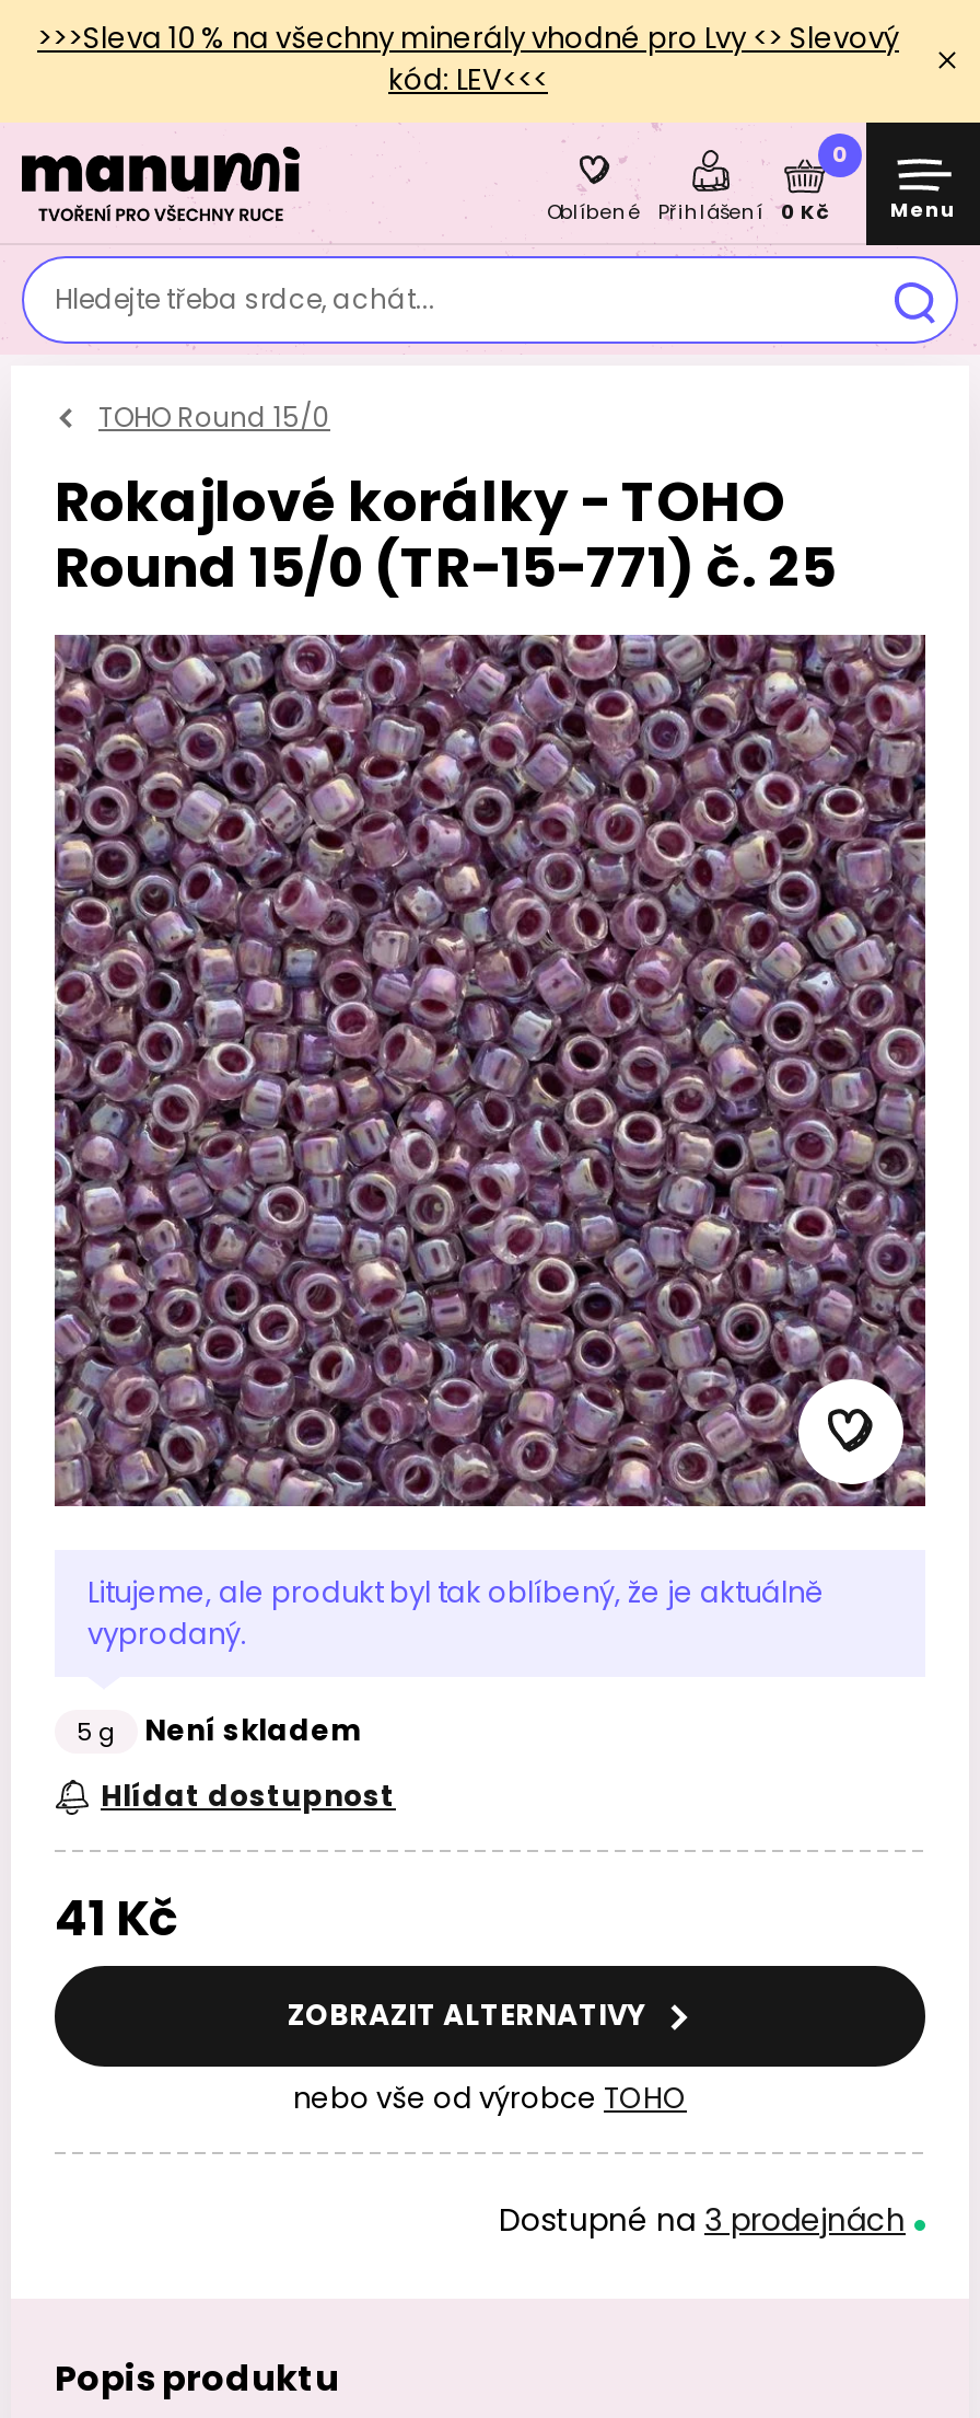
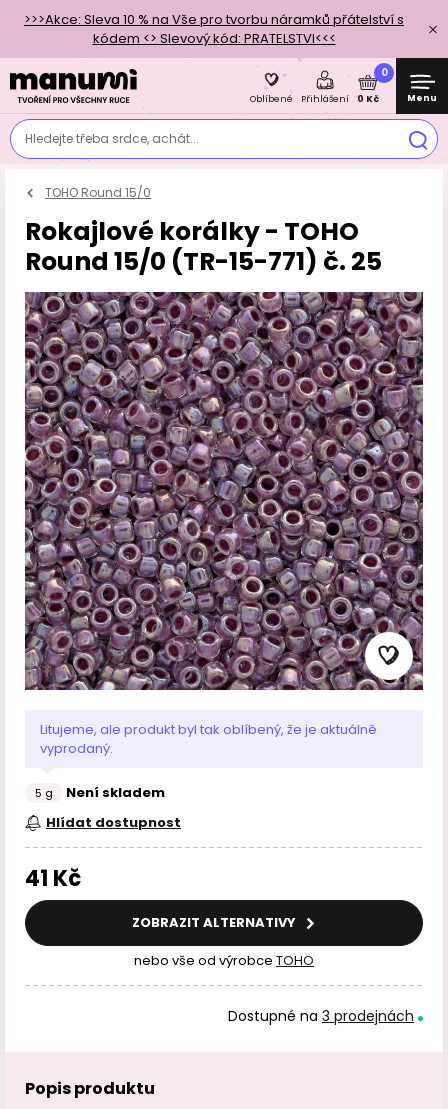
- >>>Sleva 10 % na všechny minerály vhodné pro Lvy <> Slevový
- kód: LEV<<<
+ >>>Akce: Sleva 10 % na Vše pro tvorbu náramků přátelství s
+ kódem <> Slevový kód: PRATELSTVI<<<
